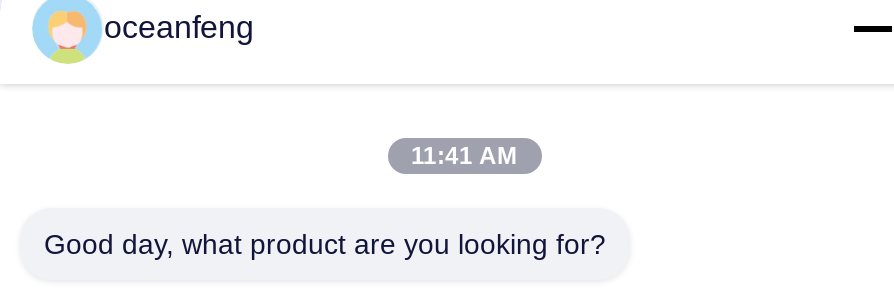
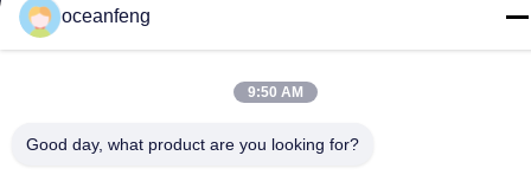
- 11:41 AM
+ 9:50 AM
